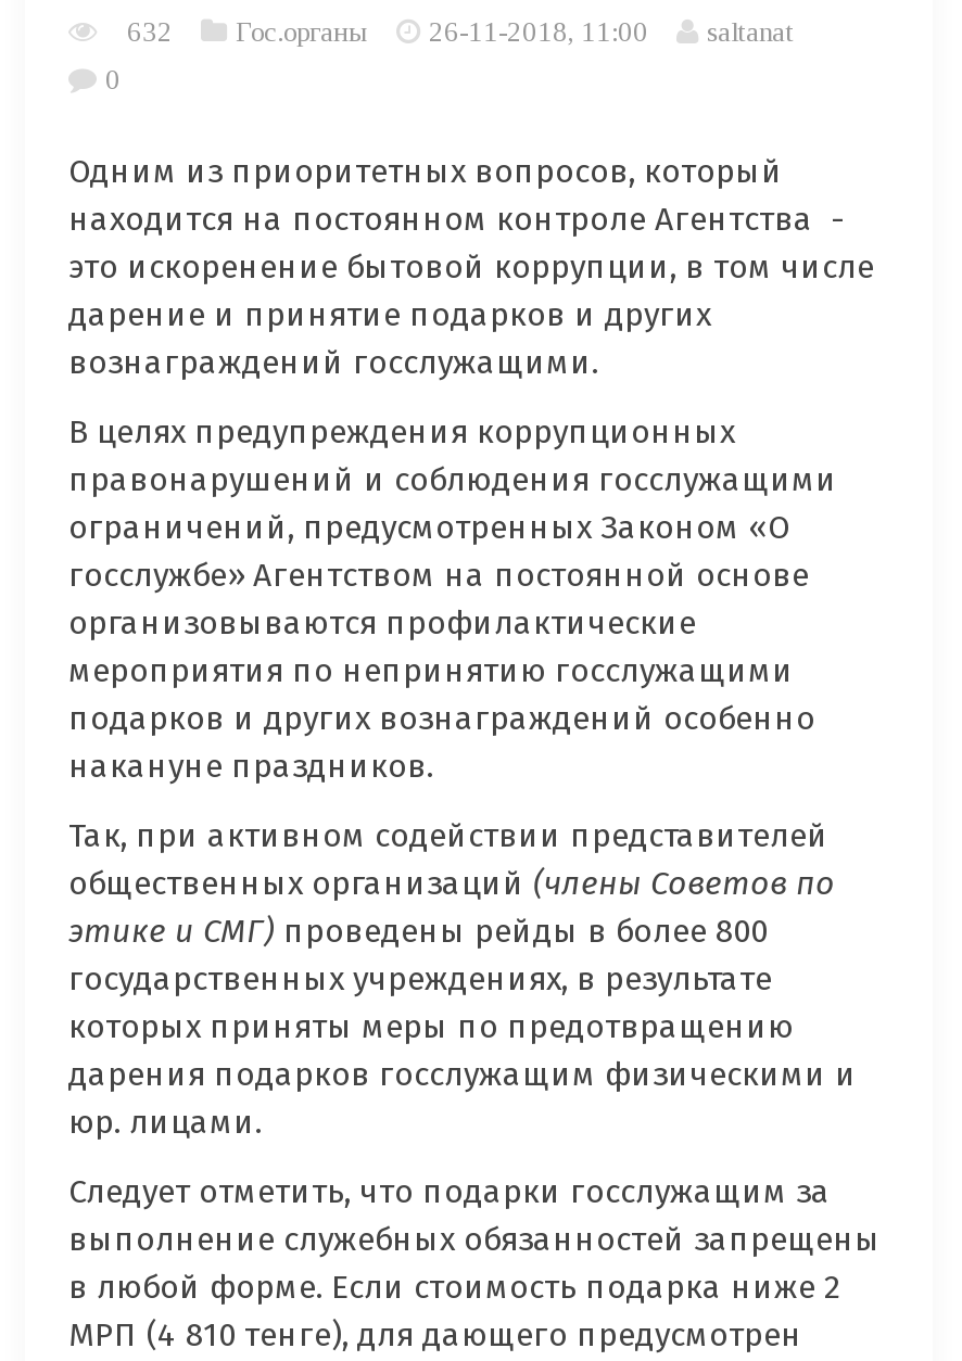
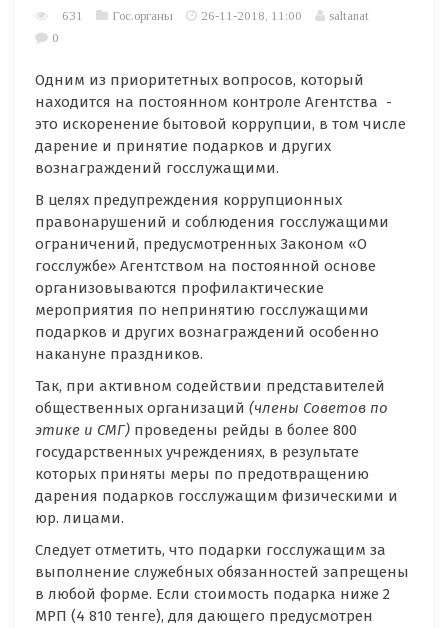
- 632 Гос.органы 26-11-2018, 11:00 saltanat
+ 631 Гос.органы 26-11-2018, 11:00 saltanat
